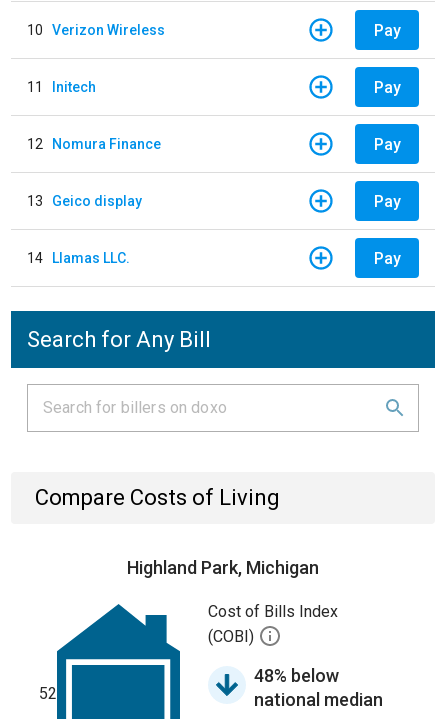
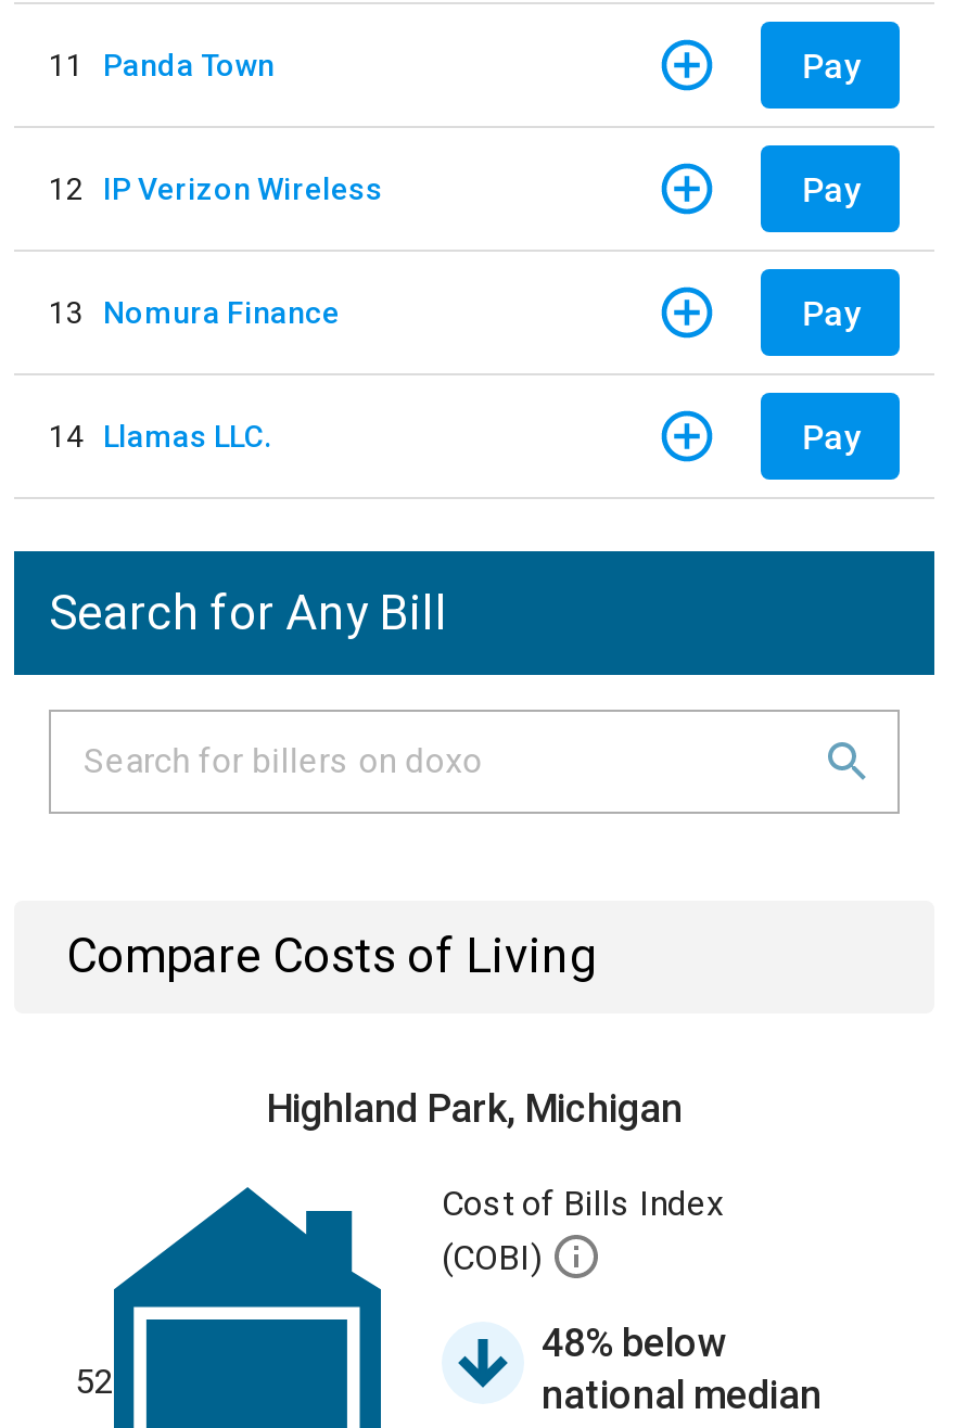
- 10 Verizon Wireless
+ 11 Panda Town

- 11 Initech
+ 12 IP Verizon Wireless

- 12 Nomura Finance
- Pay
- 13 Geico display
+ 13 Nomura Finance
